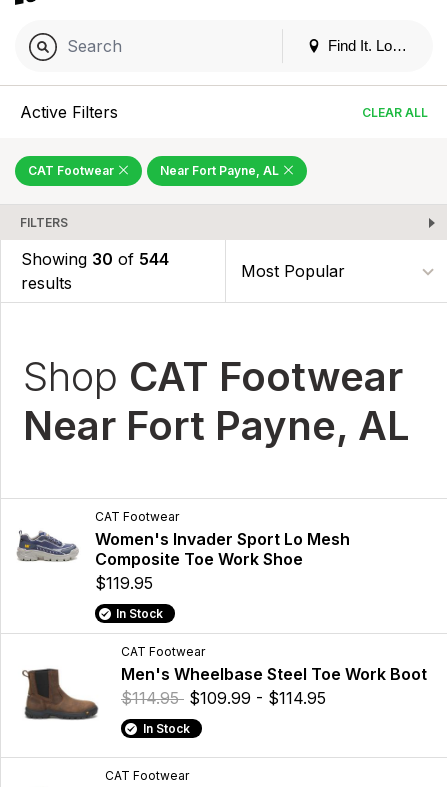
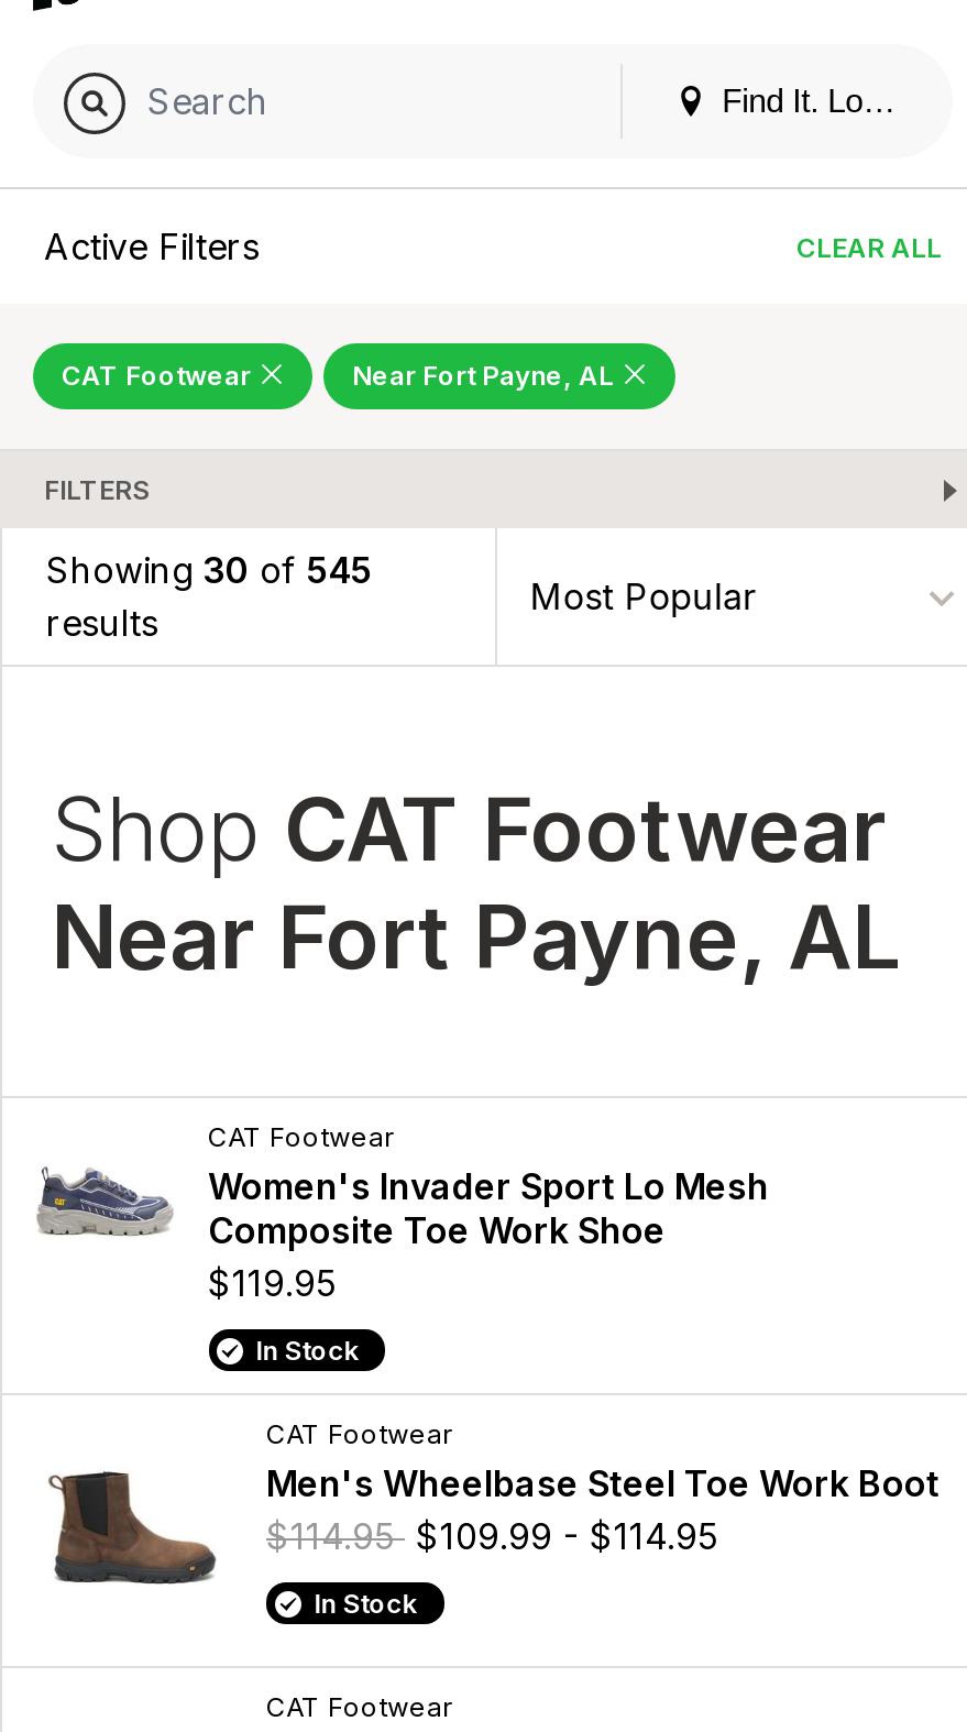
- Showing 30 of 544
+ Showing 30 of 545
